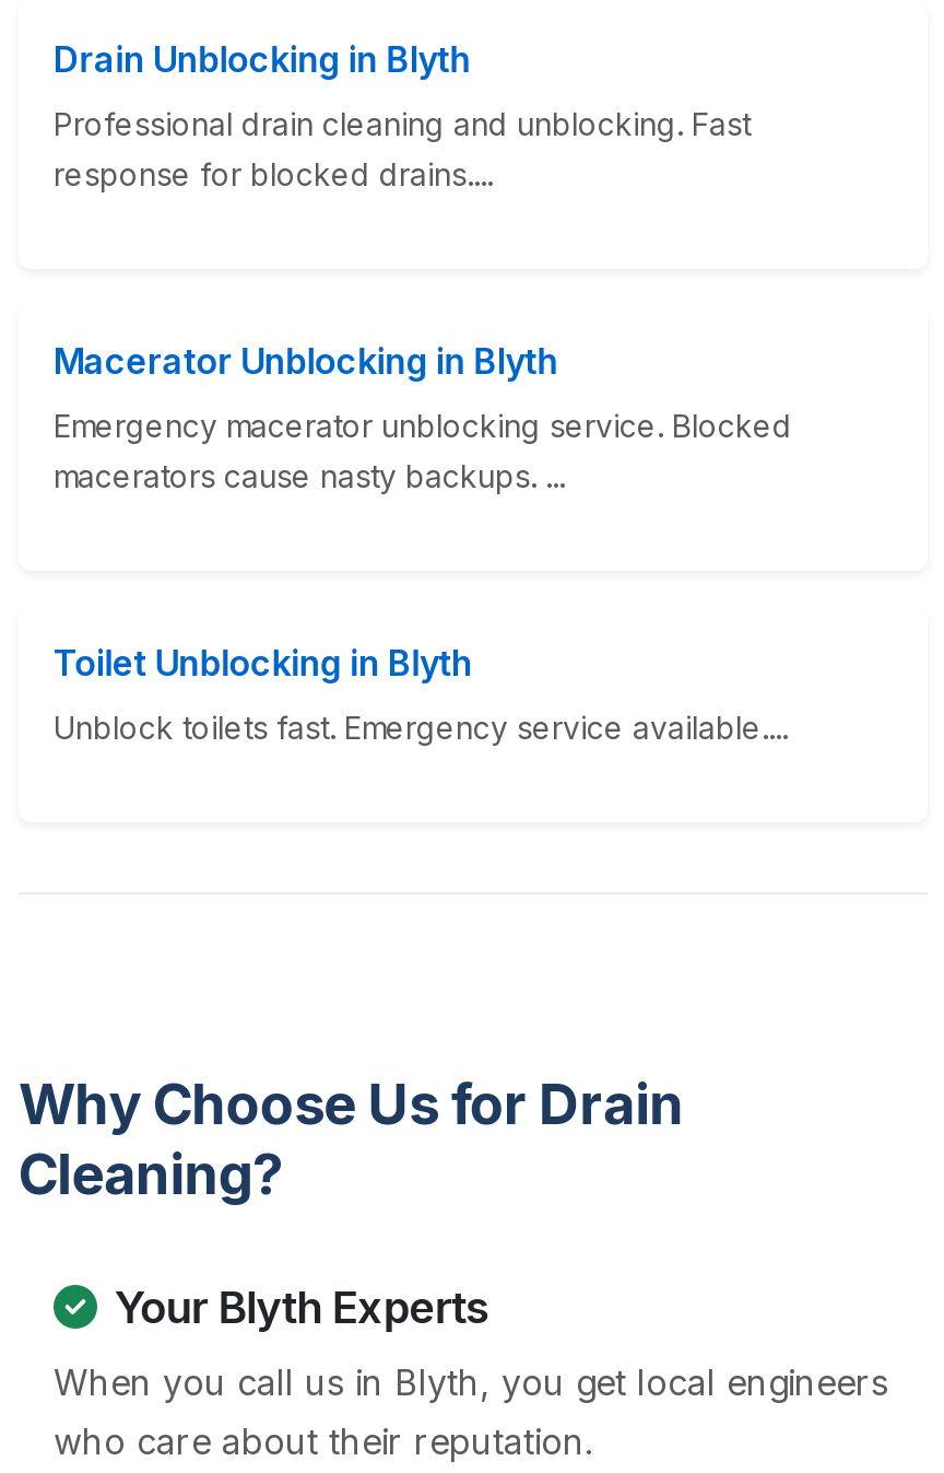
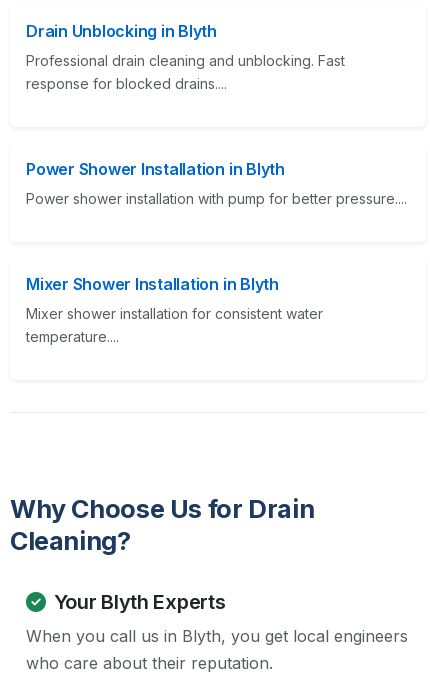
- Macerator Unblocking in Blyth
+ Power Shower Installation in Blyth

- Emergency macerator unblocking service. Blocked
- macerators cause nasty backups. ...
+ Power shower installation with pump for better pressure....

- Toilet Unblocking in Blyth
+ Mixer Shower Installation in Blyth

- Unblock toilets fast. Emergency service available....
+ Mixer shower installation for consistent water
+ temperature....
